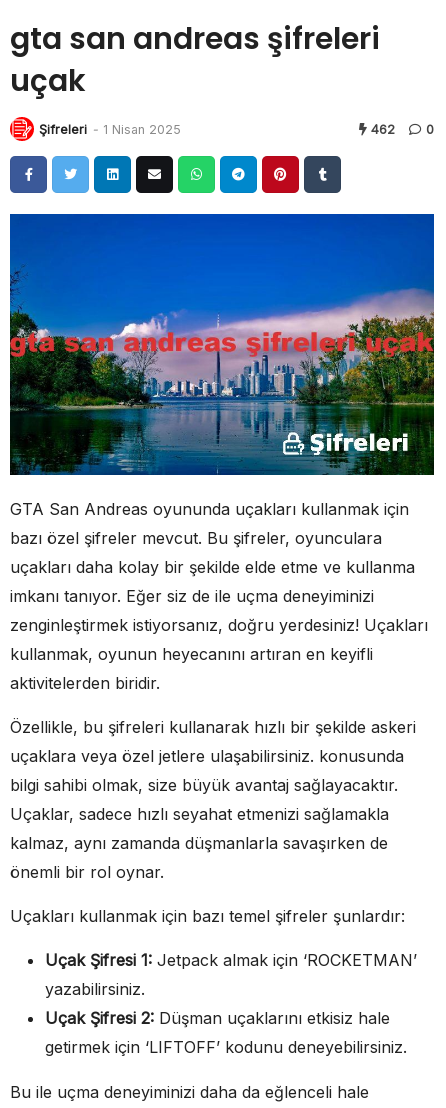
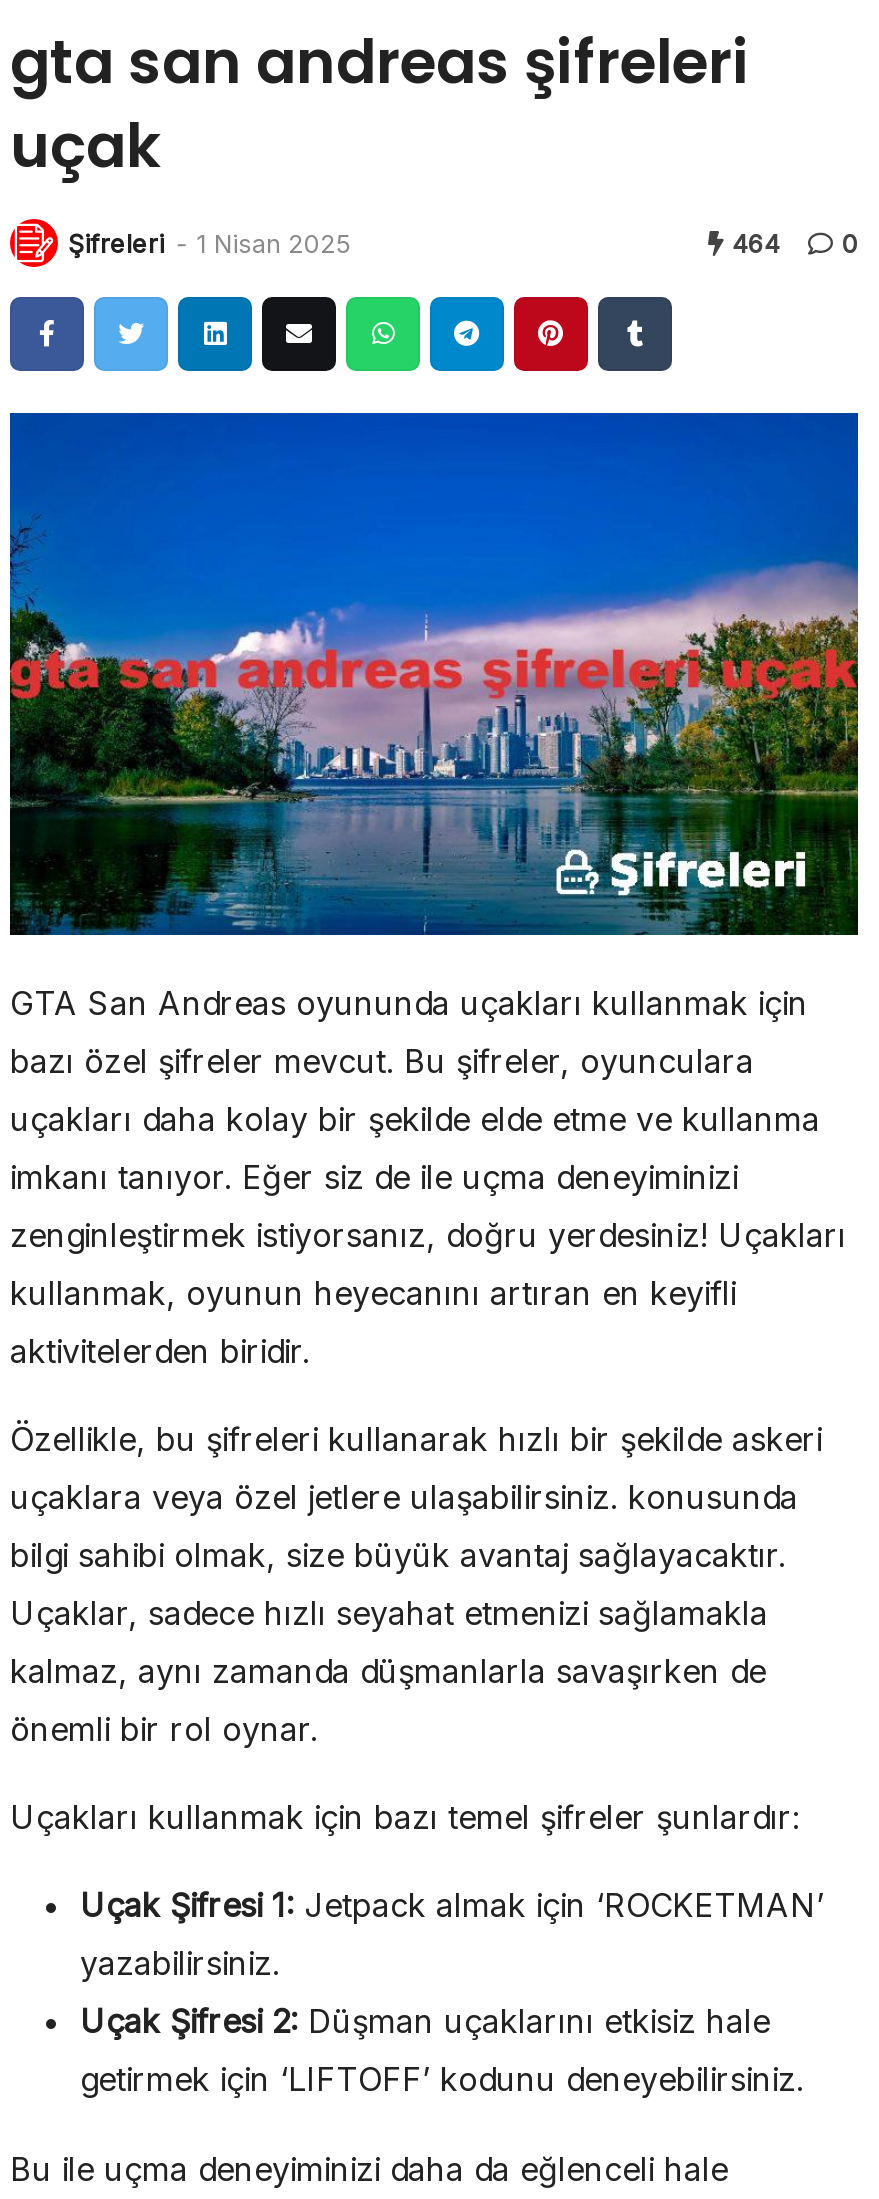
- 462 0
+ 464 0
